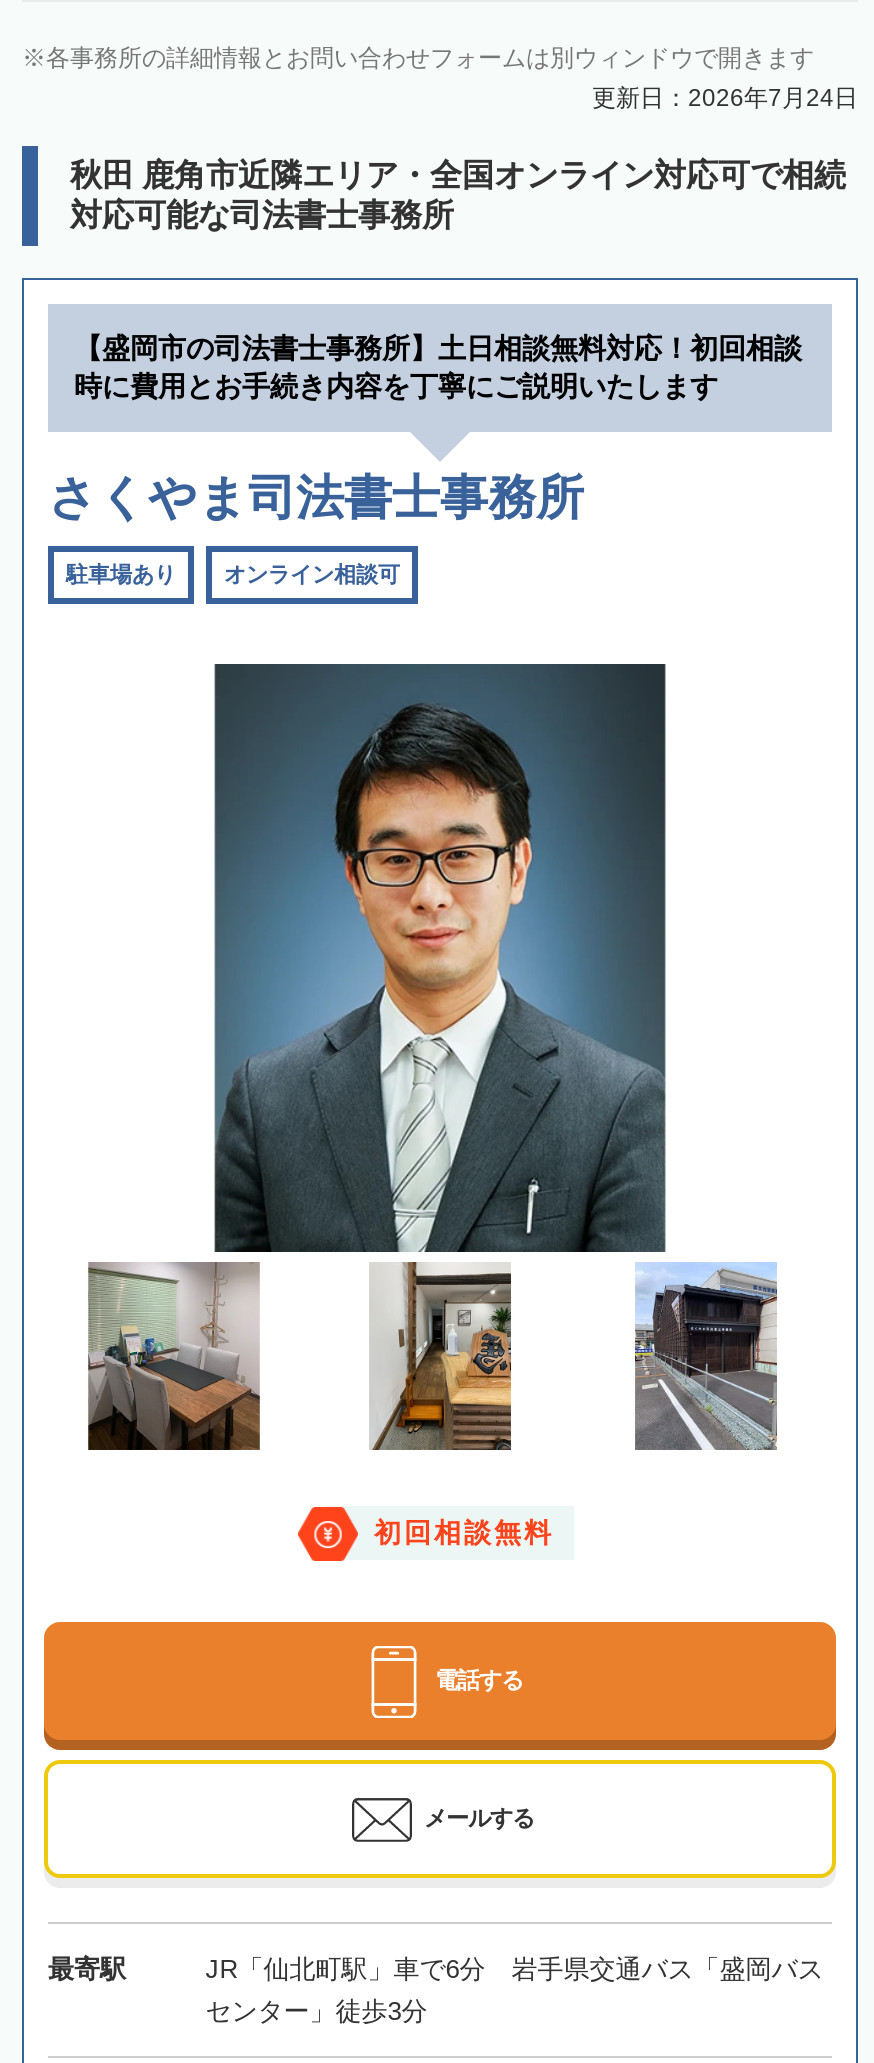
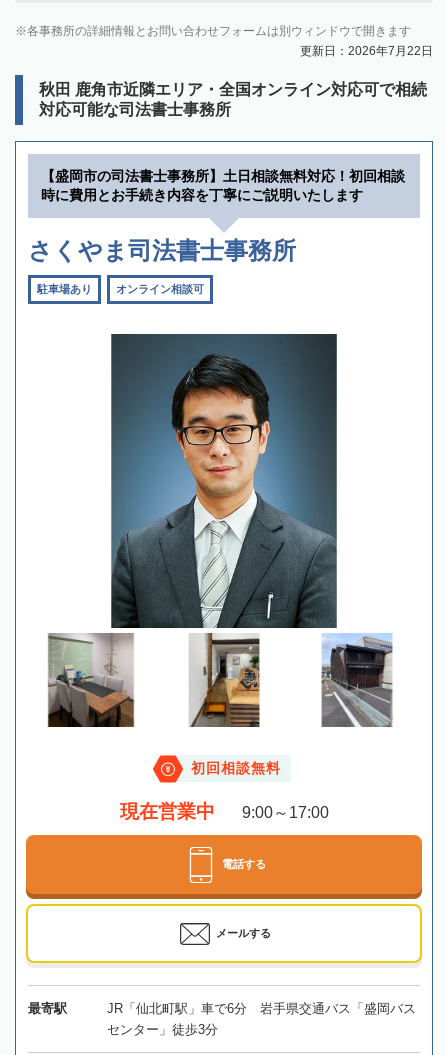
- 更新日：2026年7月24日
+ 更新日：2026年7月22日

+ 現在営業中
+ 9:00～17:00
